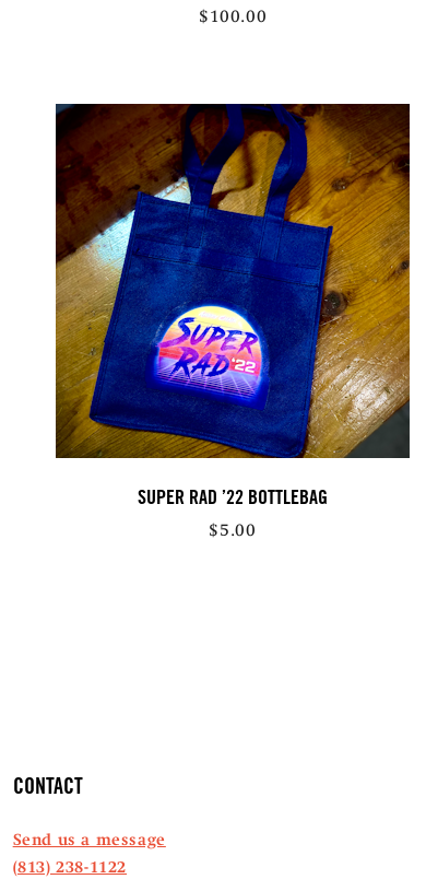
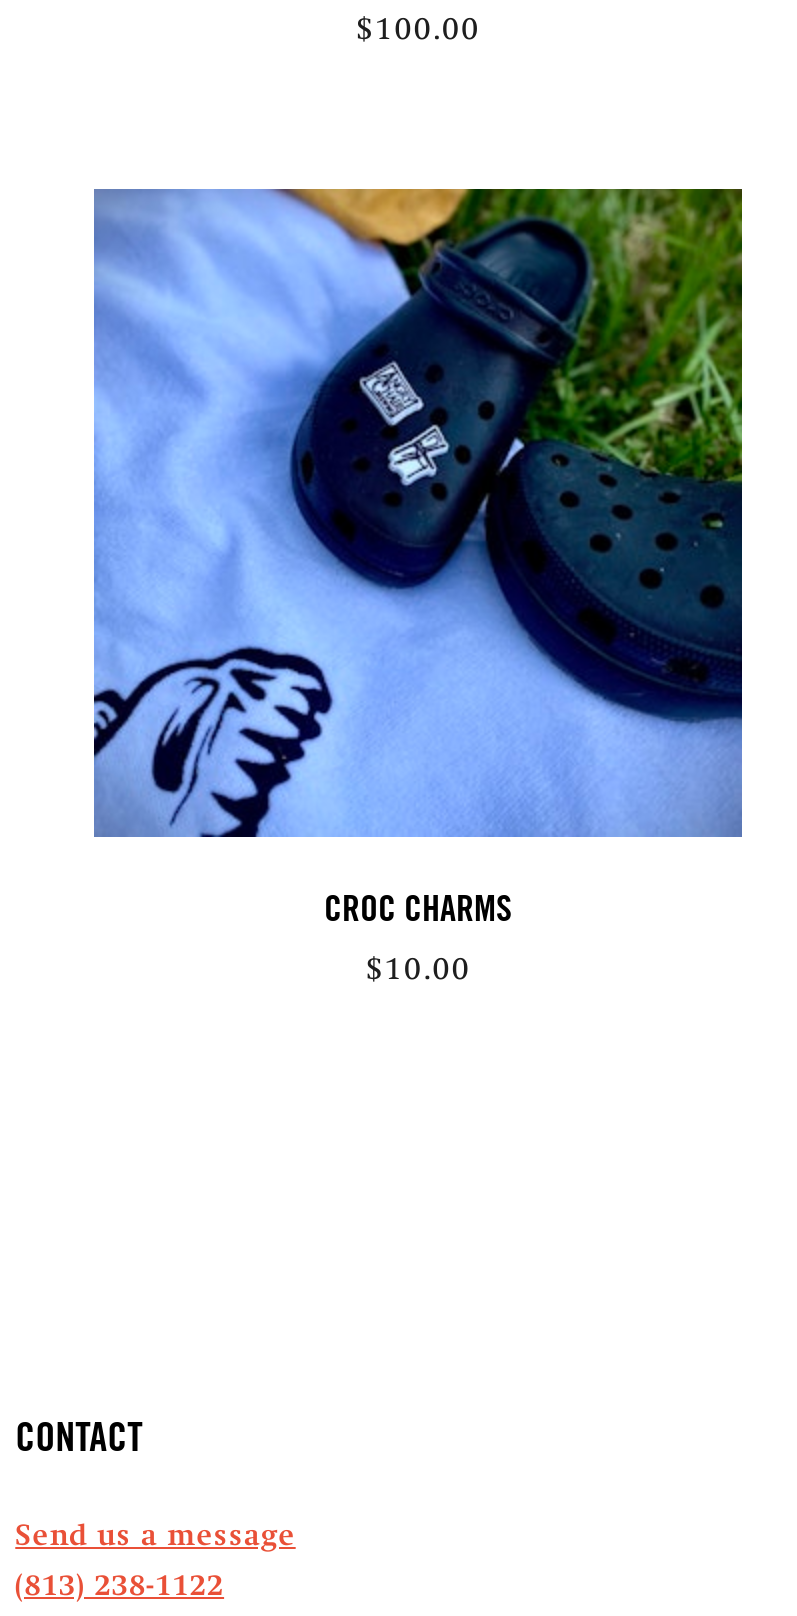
- [image]
- SUPER RAD ’22 BOTTLEBAG
- $5.00
+ [image]
+ CROC CHARMS
+ $10.00
